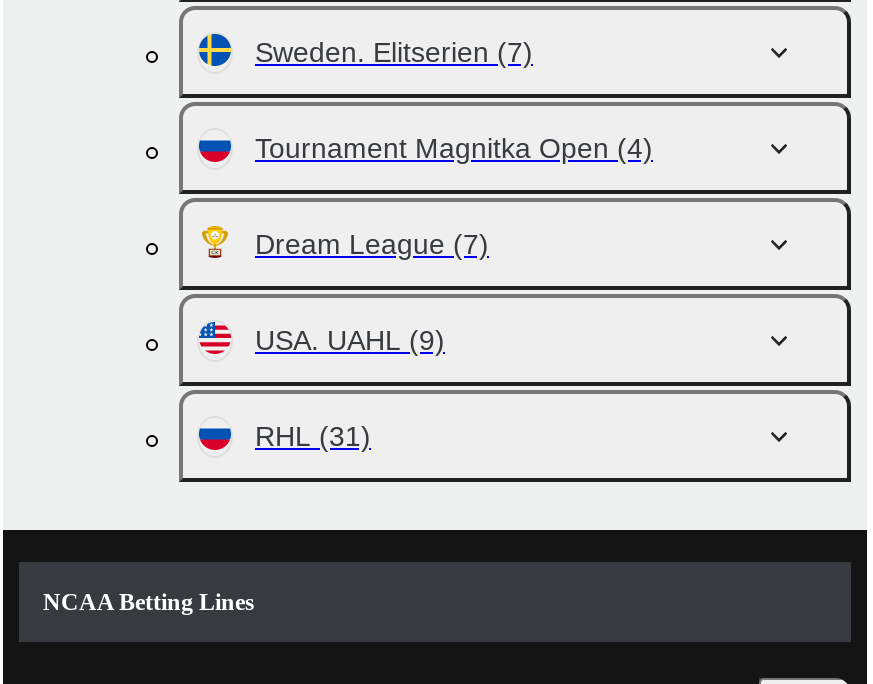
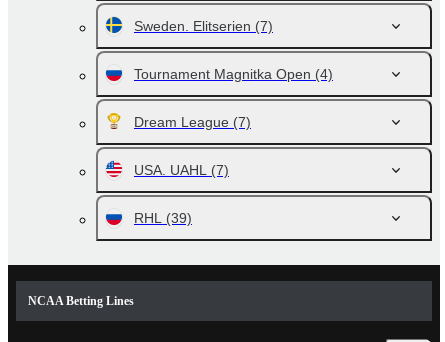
- USA. UAHL (9)
+ USA. UAHL (7)

- RHL (31)
+ RHL (39)
